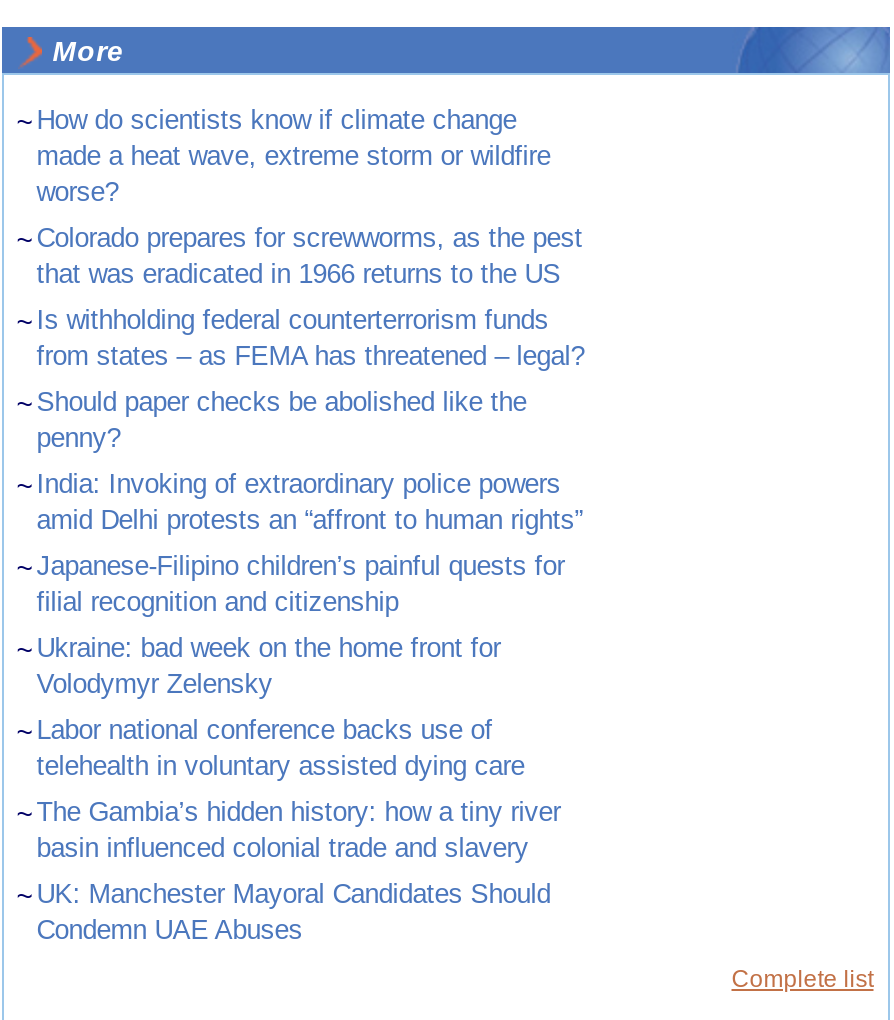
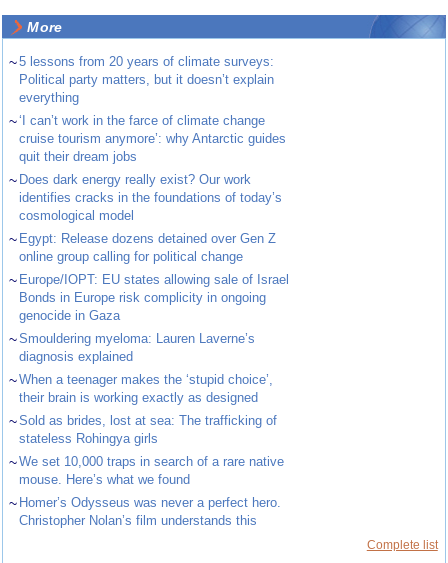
- ~ How do scientists know if climate change
- made a heat wave, extreme storm or wildfire
- worse?
+ ~ 5 lessons from 20 years of climate surveys:
+ Political party matters, but it doesn’t explain
+ everything

- ~ Colorado prepares for screwworms, as the pest
- that was eradicated in 1966 returns to the US
+ ~ ‘I can’t work in the farce of climate change
+ cruise tourism anymore’: why Antarctic guides
+ quit their dream jobs

- ~ Is withholding federal counterterrorism funds
- from states – as FEMA has threatened – legal?
+ ~ Does dark energy really exist? Our work
+ identifies cracks in the foundations of today’s
+ cosmological model

- ~ Should paper checks be abolished like the
- penny?
+ ~ Egypt: Release dozens detained over Gen Z
+ online group calling for political change

- ~ India: Invoking of extraordinary police powers
- amid Delhi protests an “affront to human rights”
+ ~ Europe/IOPT: EU states allowing sale of Israel
+ Bonds in Europe risk complicity in ongoing
+ genocide in Gaza

- ~ Japanese-Filipino children’s painful quests for
- filial recognition and citizenship
+ ~ Smouldering myeloma: Lauren Laverne’s
+ diagnosis explained

- ~ Ukraine: bad week on the home front for
- Volodymyr Zelensky
+ ~ When a teenager makes the ‘stupid choice’,
+ their brain is working exactly as designed

- ~ Labor national conference backs use of
- telehealth in voluntary assisted dying care
+ ~ Sold as brides, lost at sea: The trafficking of
+ stateless Rohingya girls

- ~ The Gambia’s hidden history: how a tiny river
- basin influenced colonial trade and slavery
+ ~ We set 10,000 traps in search of a rare native
+ mouse. Here’s what we found

- ~ UK: Manchester Mayoral Candidates Should
- Condemn UAE Abuses
+ ~ Homer’s Odysseus was never a perfect hero.
+ Christopher Nolan’s film understands this
